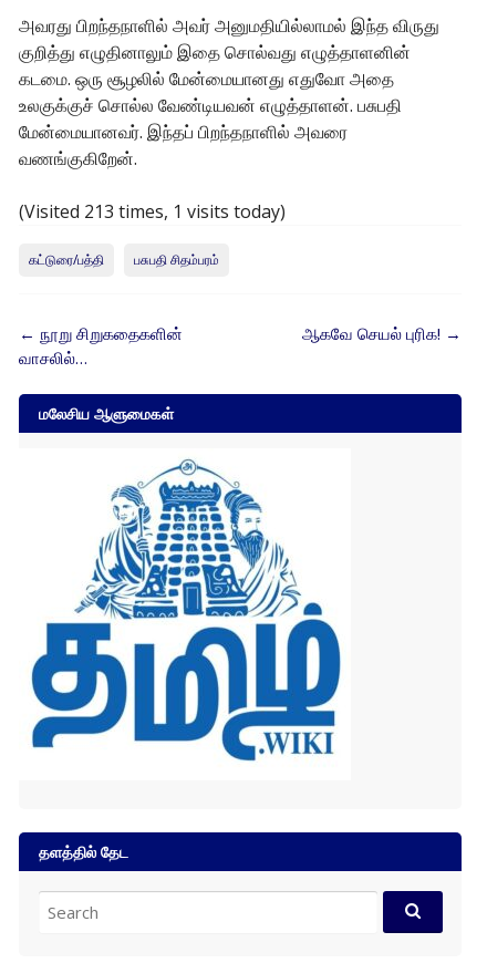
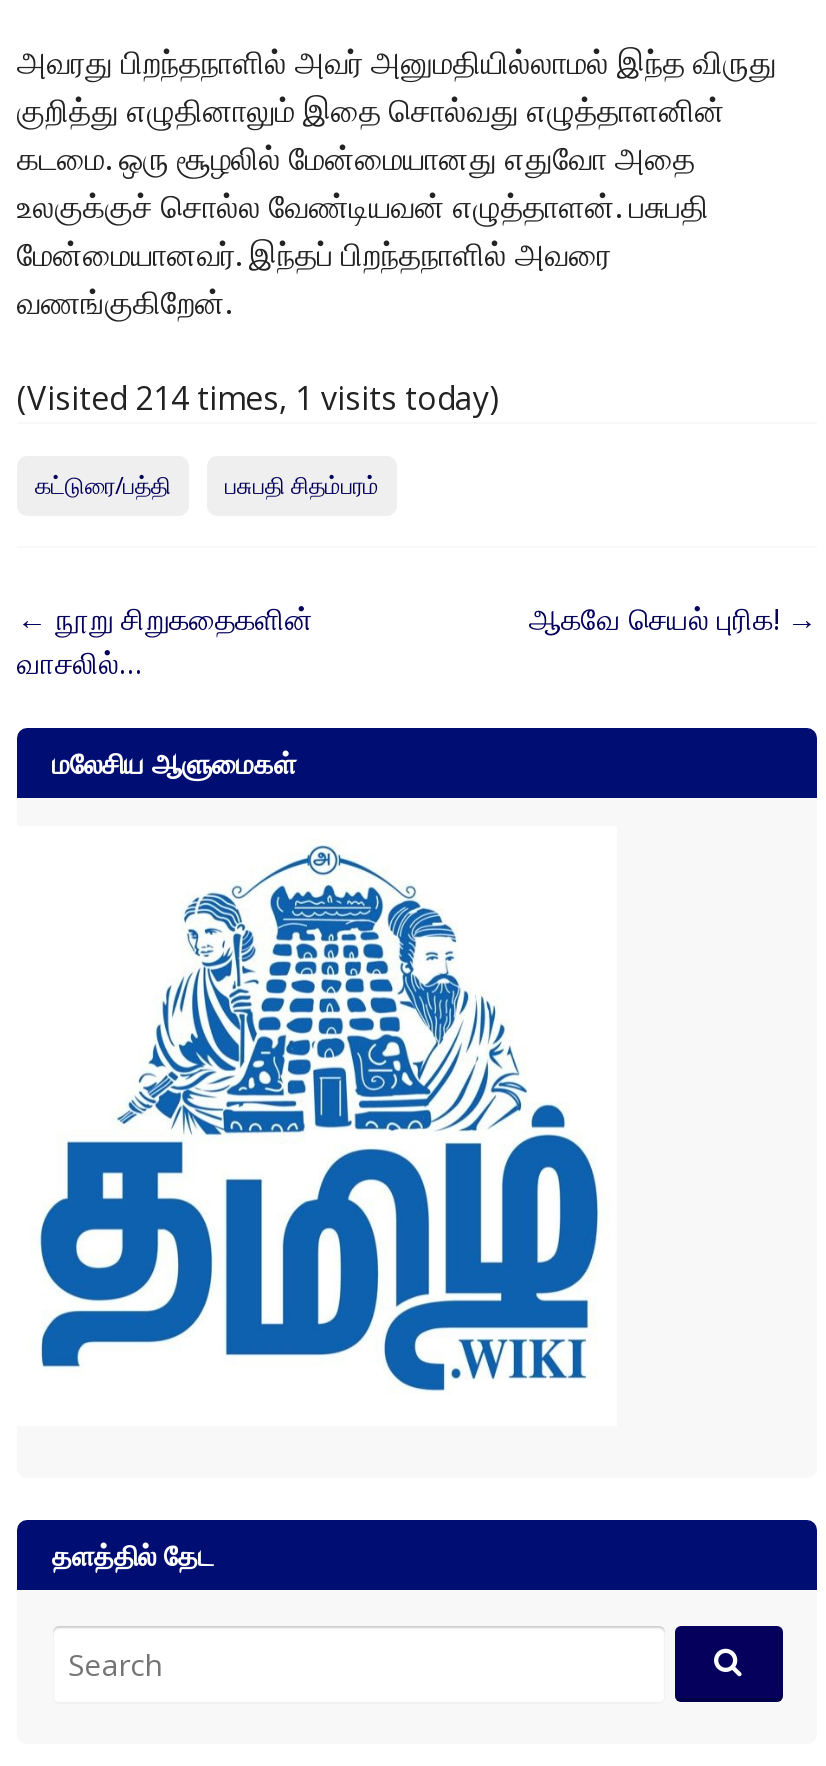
- (Visited 213 times, 1 visits today)
+ (Visited 214 times, 1 visits today)
